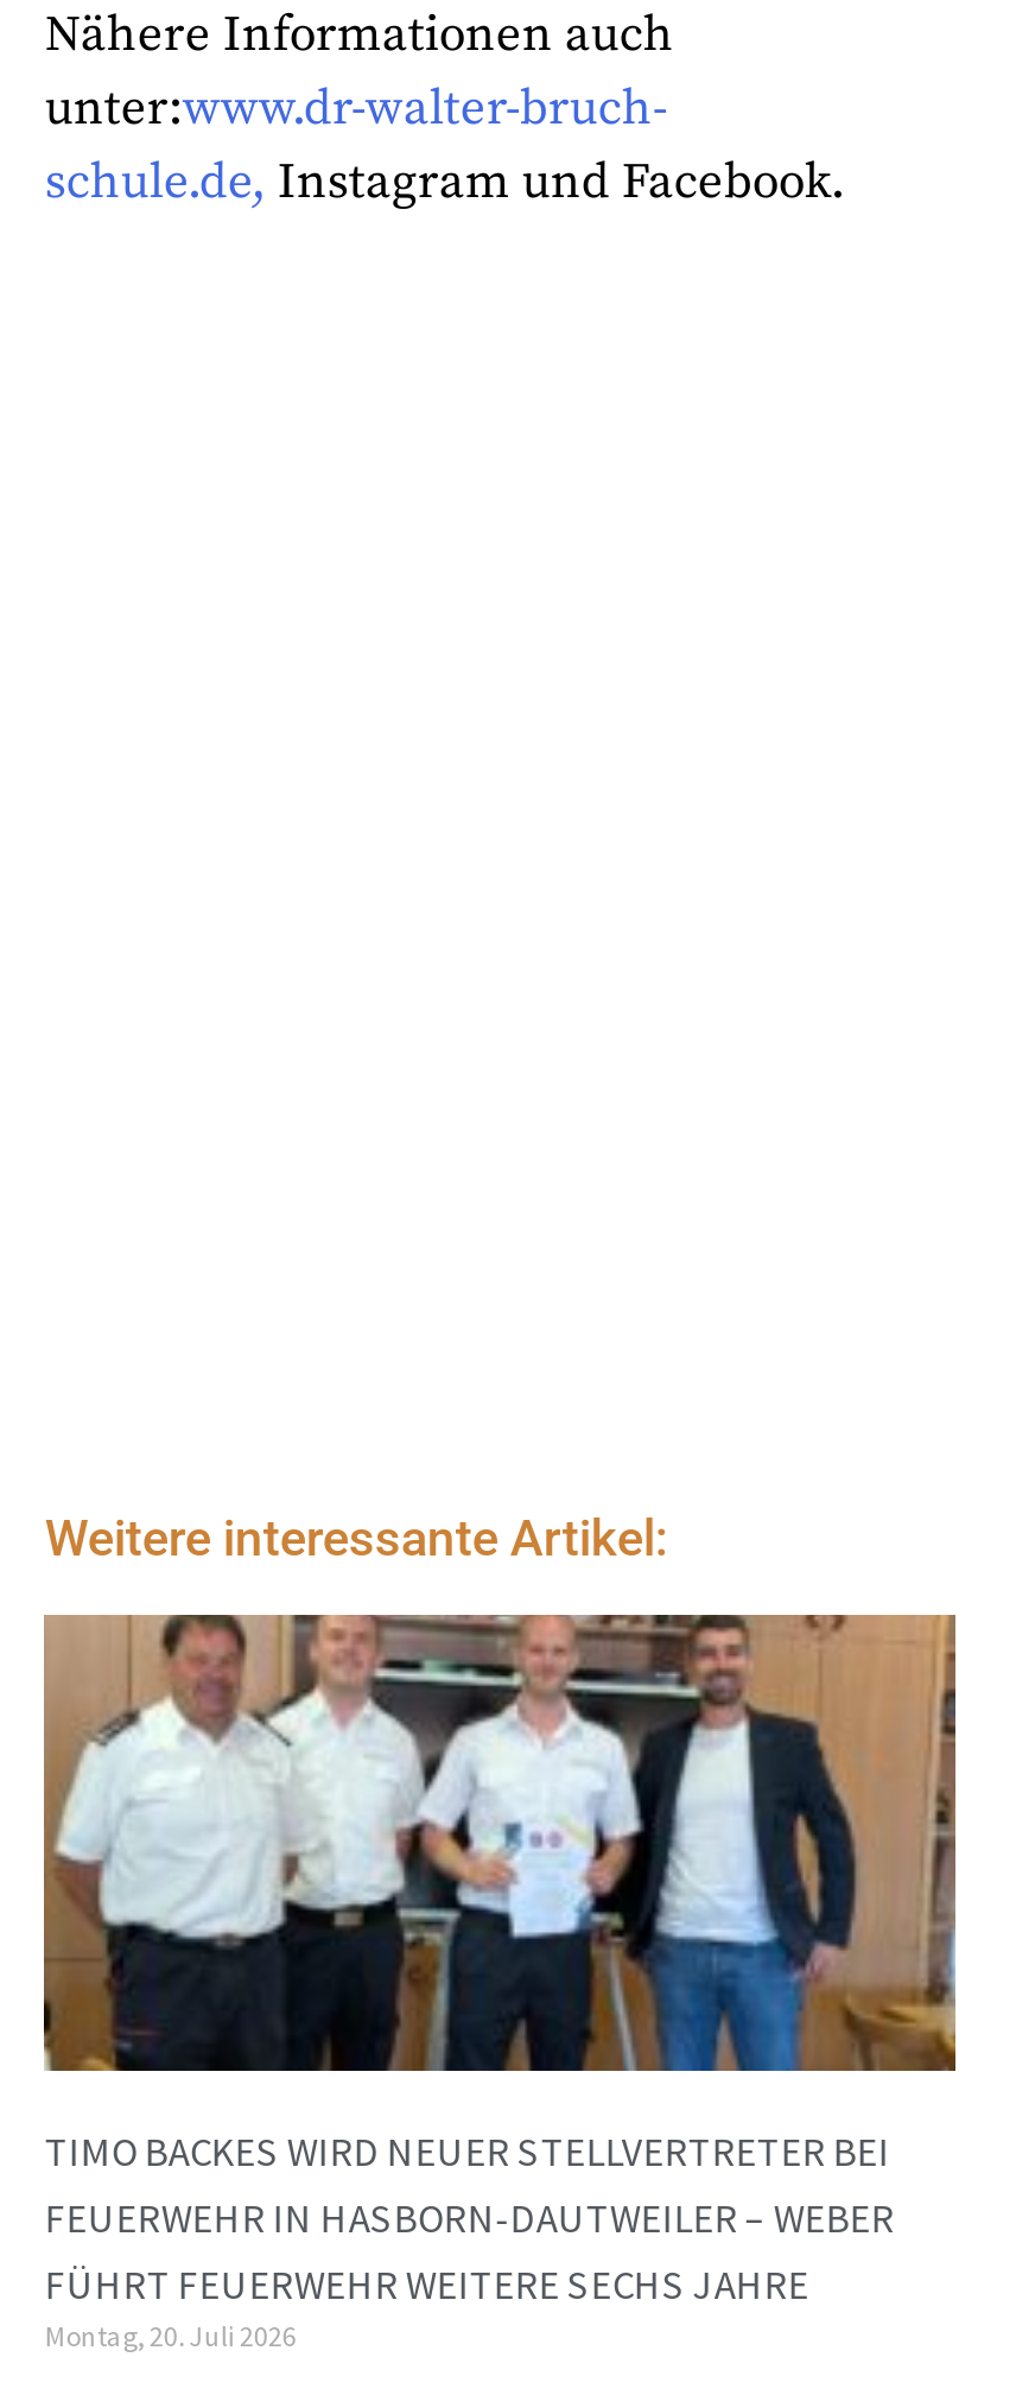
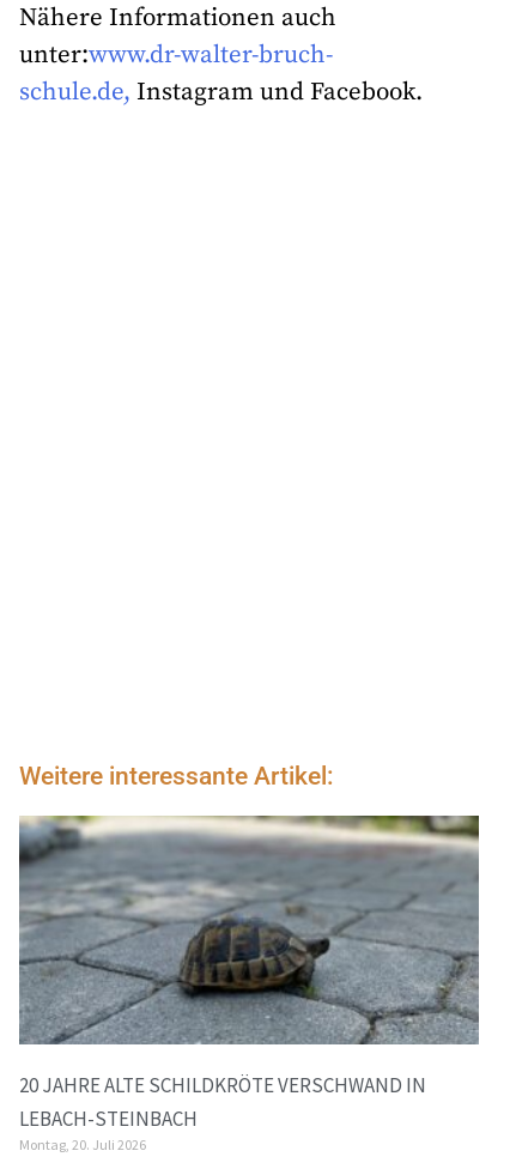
- [image]
- TIMO BACKES WIRD NEUER STELLVERTRETER BEI
- FEUERWEHR IN HASBORN-DAUTWEILER – WEBER
- FÜHRT FEUERWEHR WEITERE SECHS JAHRE
+ [image]
+ 20 JAHRE ALTE SCHILDKRÖTE VERSCHWAND IN
+ LEBACH-STEINBACH
